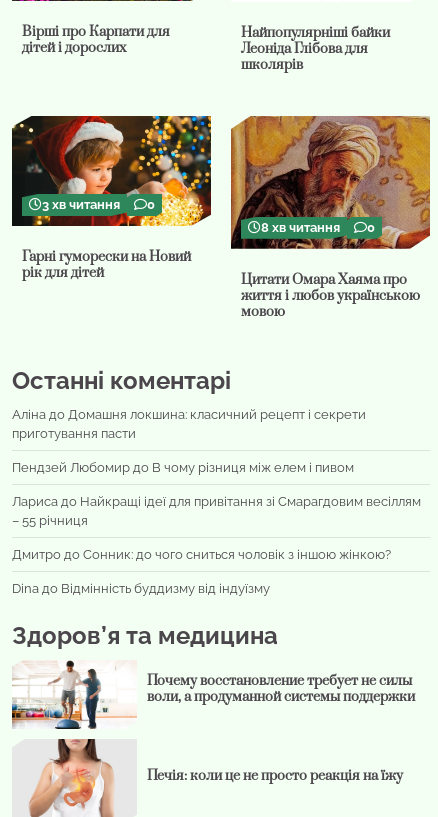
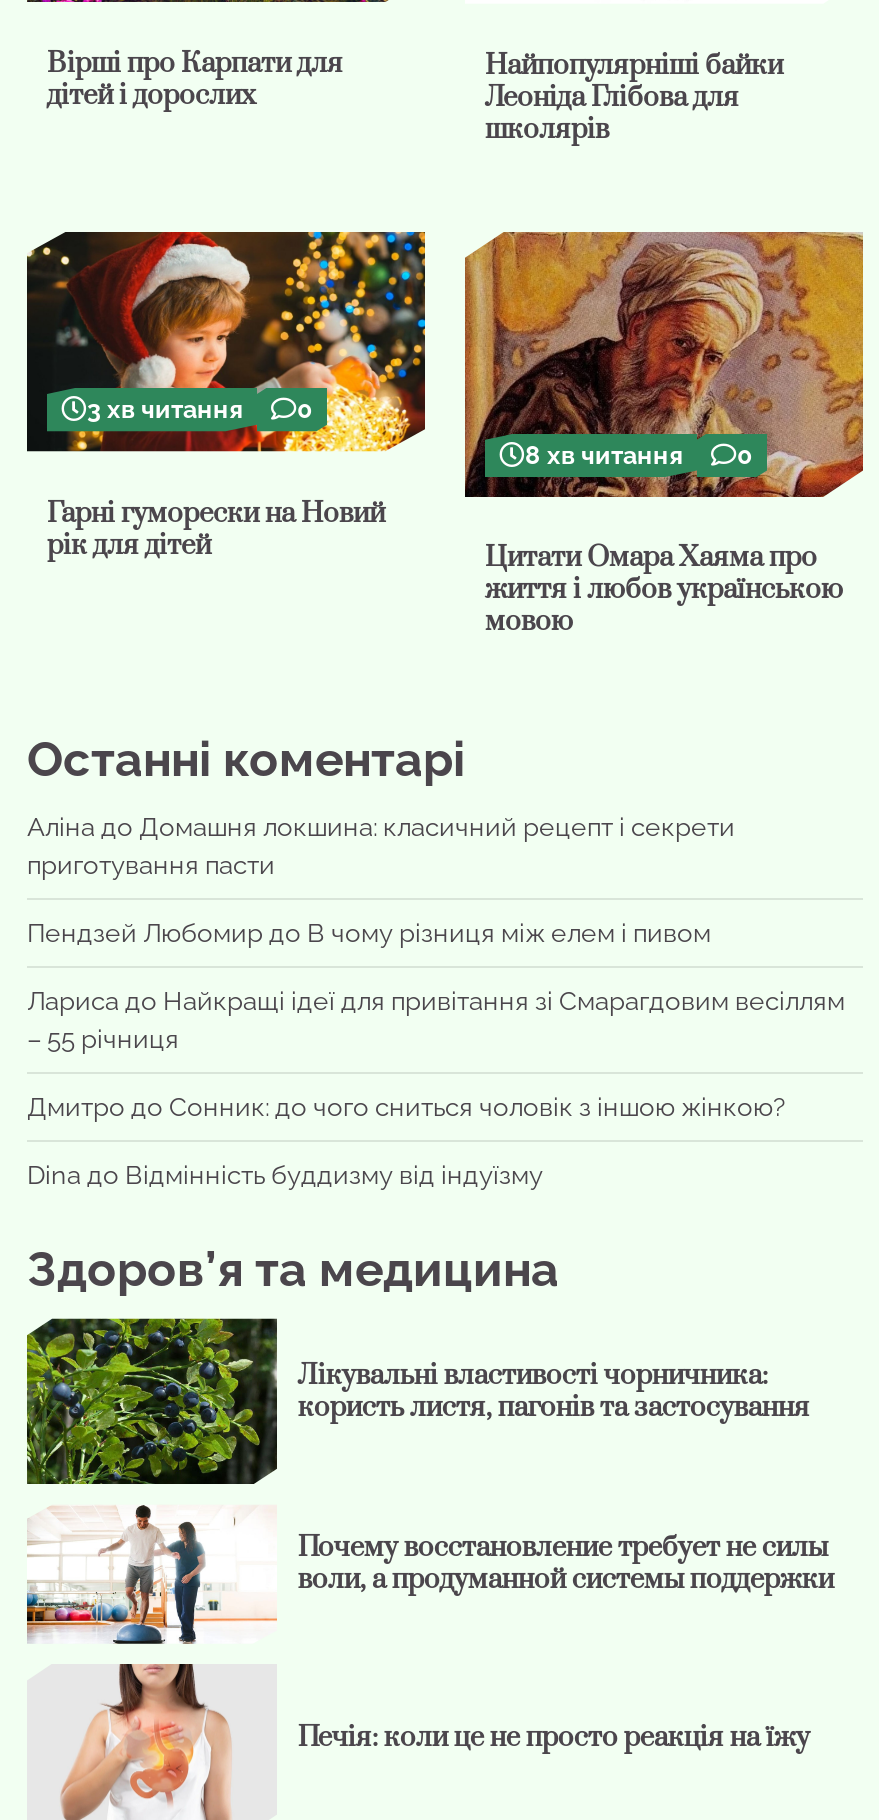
+ [image]
+ Лікувальні властивості чорничника:
+ користь листя, пагонів та застосування
